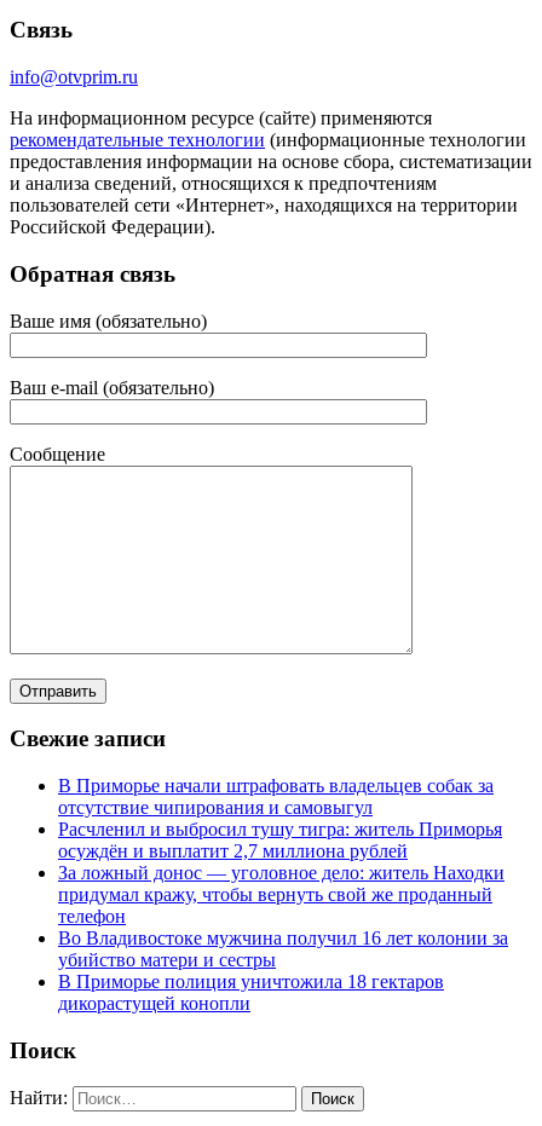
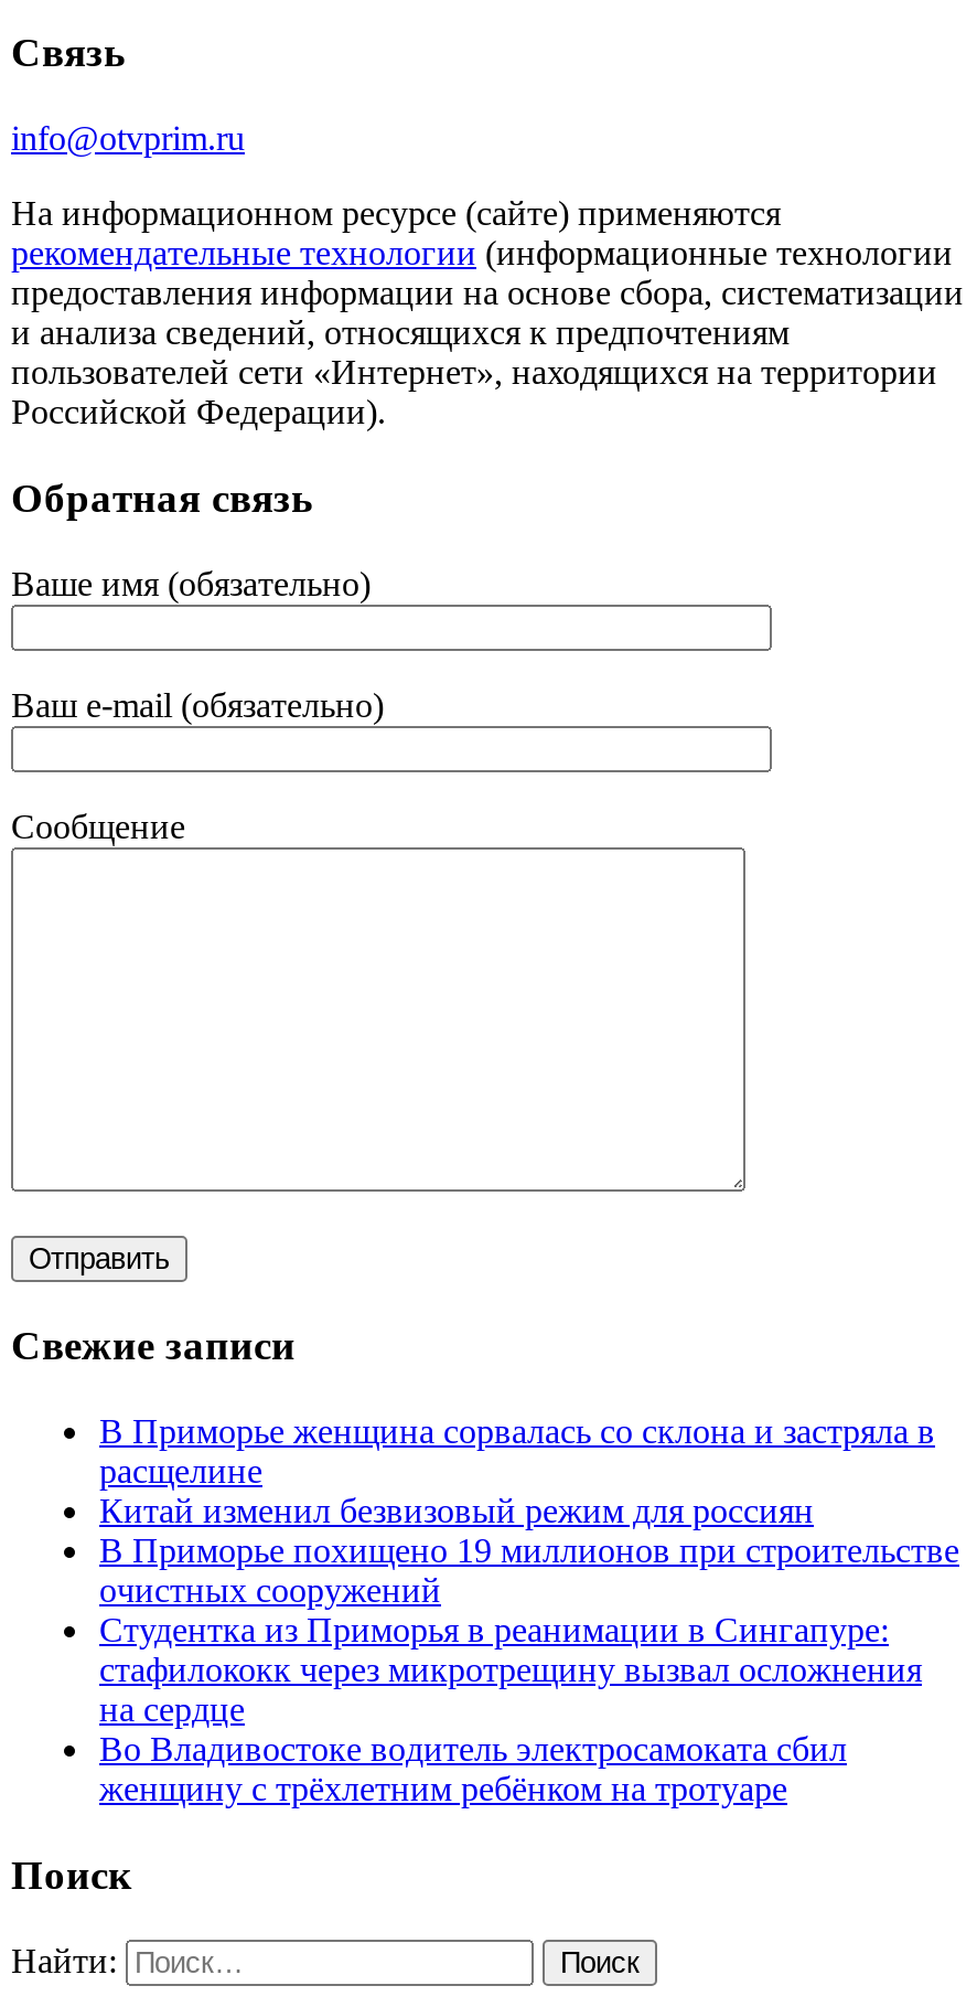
- В Приморье начали штрафовать владельцев собак за
- отсутствие чипирования и самовыгул
- Расчленил и выбросил тушу тигра: житель Приморья
- осуждён и выплатит 2,7 миллиона рублей
- За ложный донос — уголовное дело: житель Находки
- придумал кражу, чтобы вернуть свой же проданный
- телефон
- Во Владивостоке мужчина получил 16 лет колонии за
- убийство матери и сестры
- В Приморье полиция уничтожила 18 гектаров
- дикорастущей конопли
+ В Приморье женщина сорвалась со склона и застряла в
+ расщелине
+ Китай изменил безвизовый режим для россиян
+ В Приморье похищено 19 миллионов при строительстве
+ очистных сооружений
+ Студентка из Приморья в реанимации в Сингапуре:
+ стафилококк через микротрещину вызвал осложнения
+ на сердце
+ Во Владивостоке водитель электросамоката сбил
+ женщину с трёхлетним ребёнком на тротуаре
